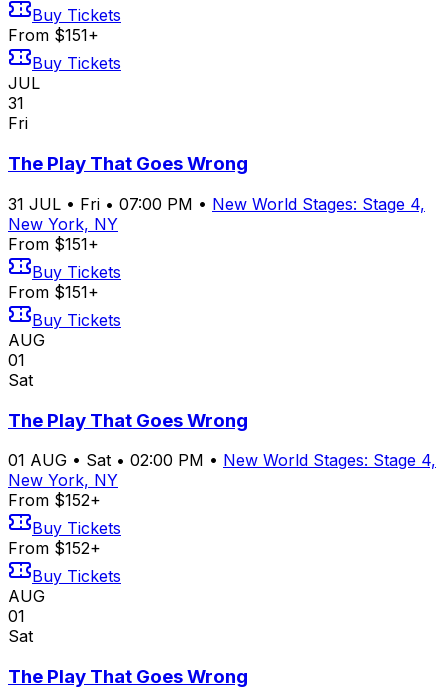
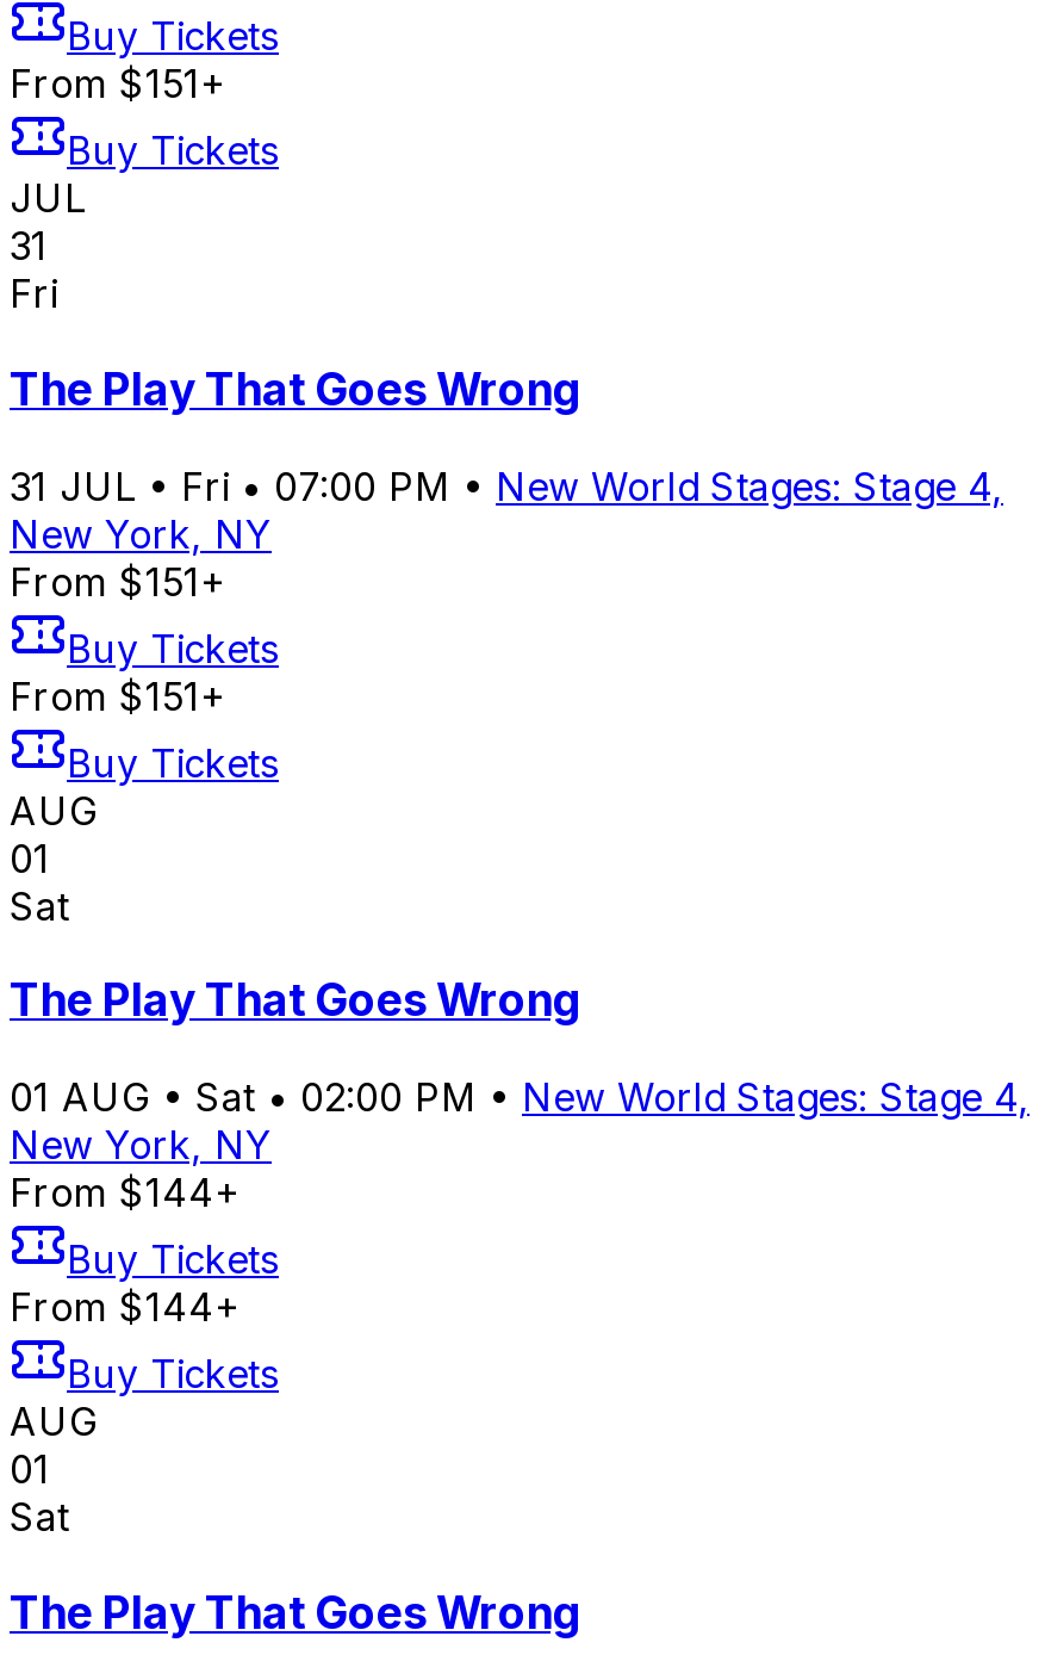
- From $152+
+ From $144+

- From $152+
+ From $144+
